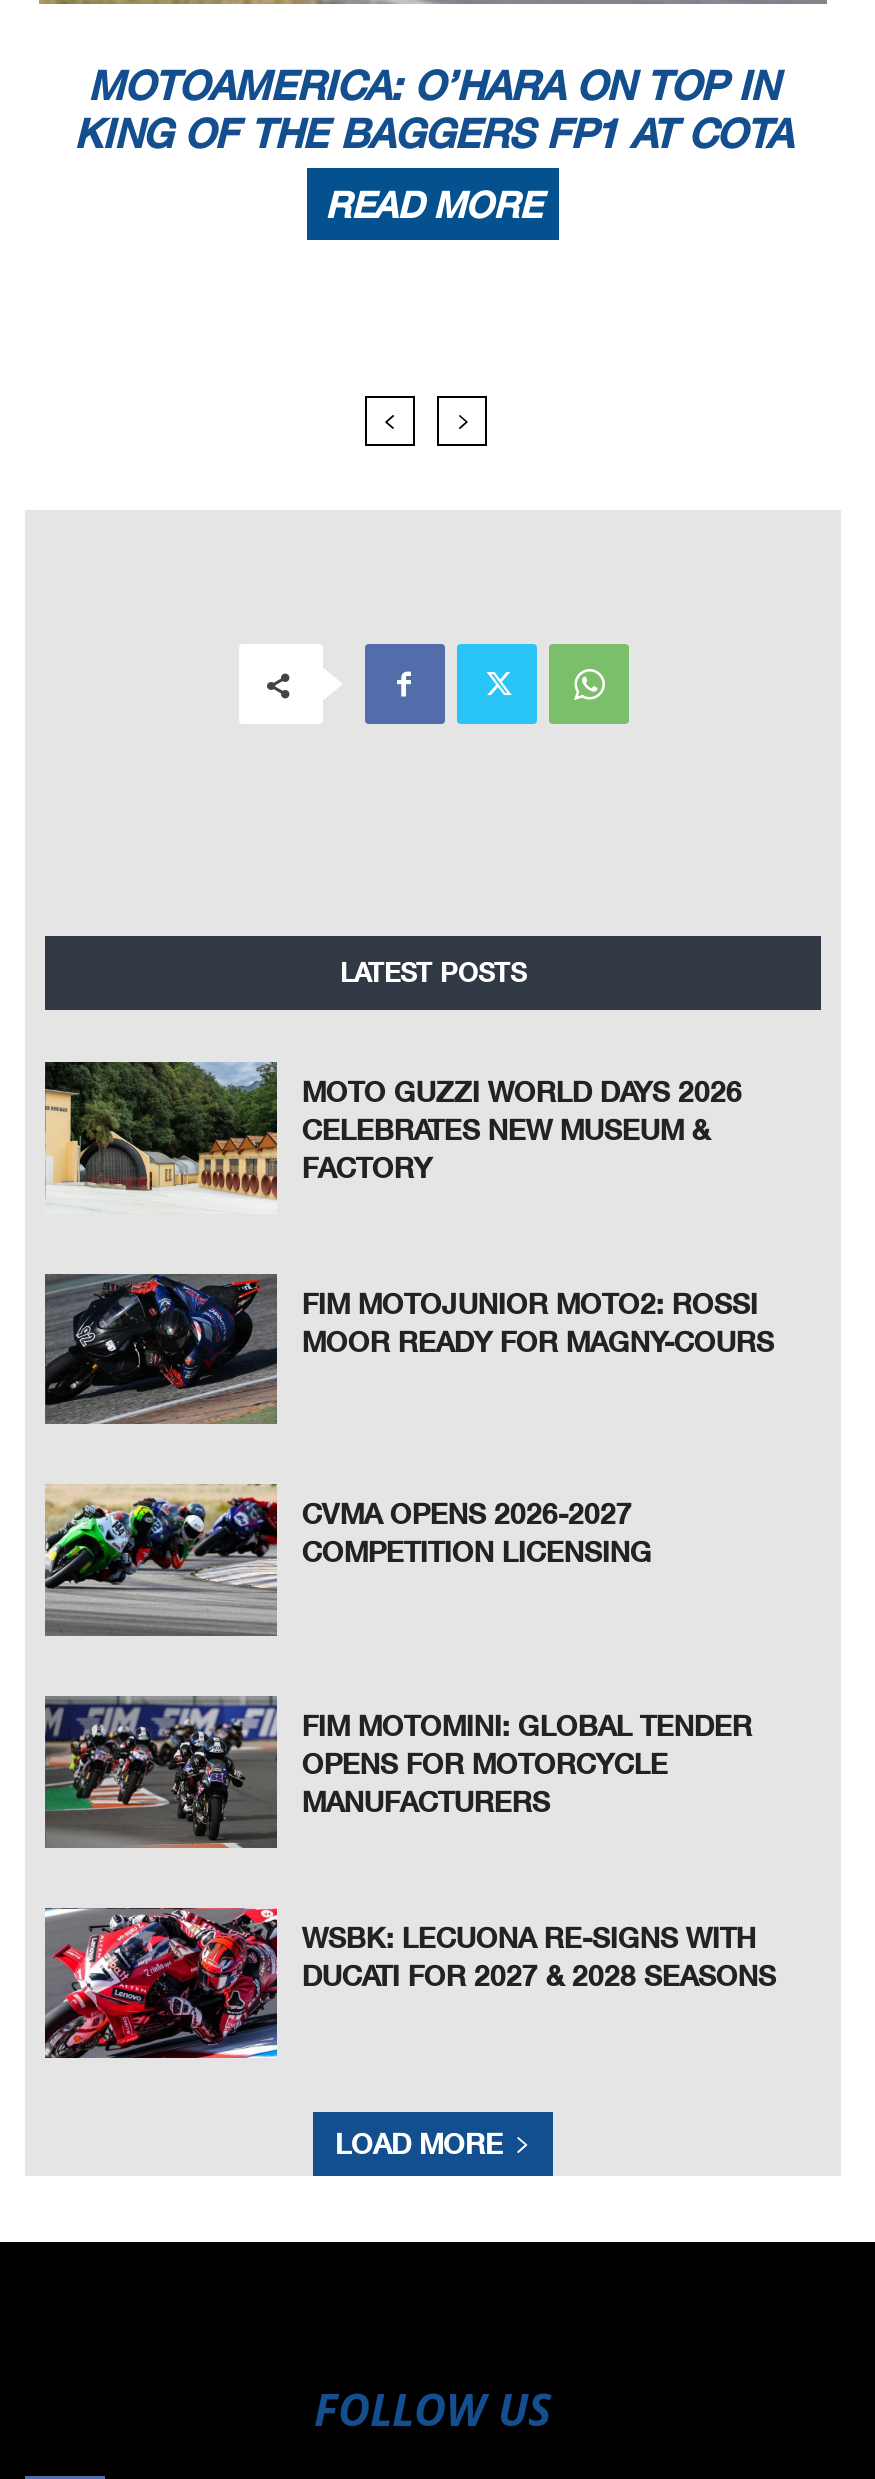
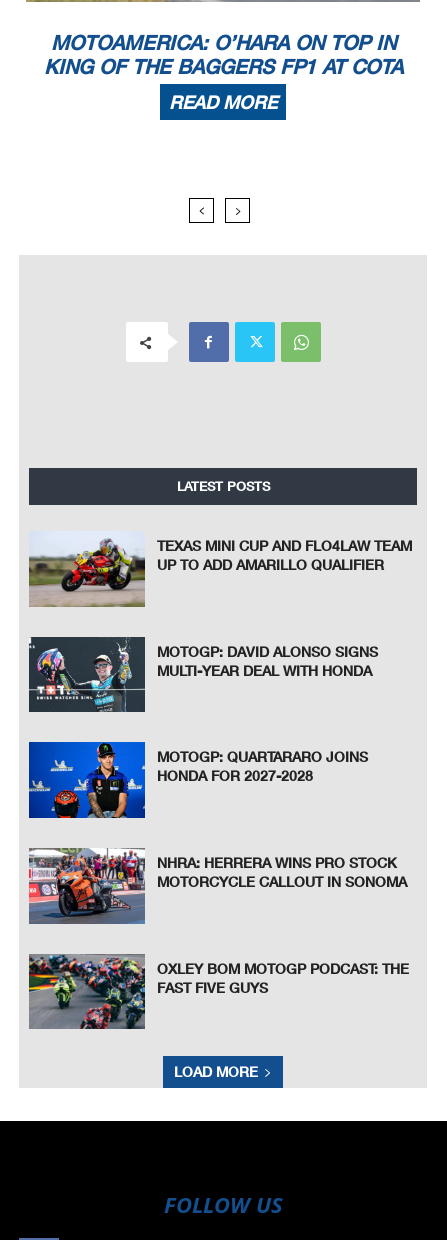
- [image]
- MOTO GUZZI WORLD DAYS 2026
- CELEBRATES NEW MUSEUM &
- FACTORY
+ [image]
+ TEXAS MINI CUP AND FLO4LAW TEAM
+ UP TO ADD AMARILLO QUALIFIER

- [image]
- FIM MOTOJUNIOR MOTO2: ROSSI
- MOOR READY FOR MAGNY-COURS
+ [image]
+ MOTOGP: DAVID ALONSO SIGNS
+ MULTI-YEAR DEAL WITH HONDA

- [image]
- CVMA OPENS 2026-2027
- COMPETITION LICENSING
+ [image]
+ MOTOGP: QUARTARARO JOINS
+ HONDA FOR 2027-2028

- [image]
- FIM MOTOMINI: GLOBAL TENDER
- OPENS FOR MOTORCYCLE
- MANUFACTURERS
+ [image]
+ NHRA: HERRERA WINS PRO STOCK
+ MOTORCYCLE CALLOUT IN SONOMA

- [image]
- WSBK: LECUONA RE-SIGNS WITH
- DUCATI FOR 2027 & 2028 SEASONS
+ [image]
+ OXLEY BOM MOTOGP PODCAST: THE
+ FAST FIVE GUYS
